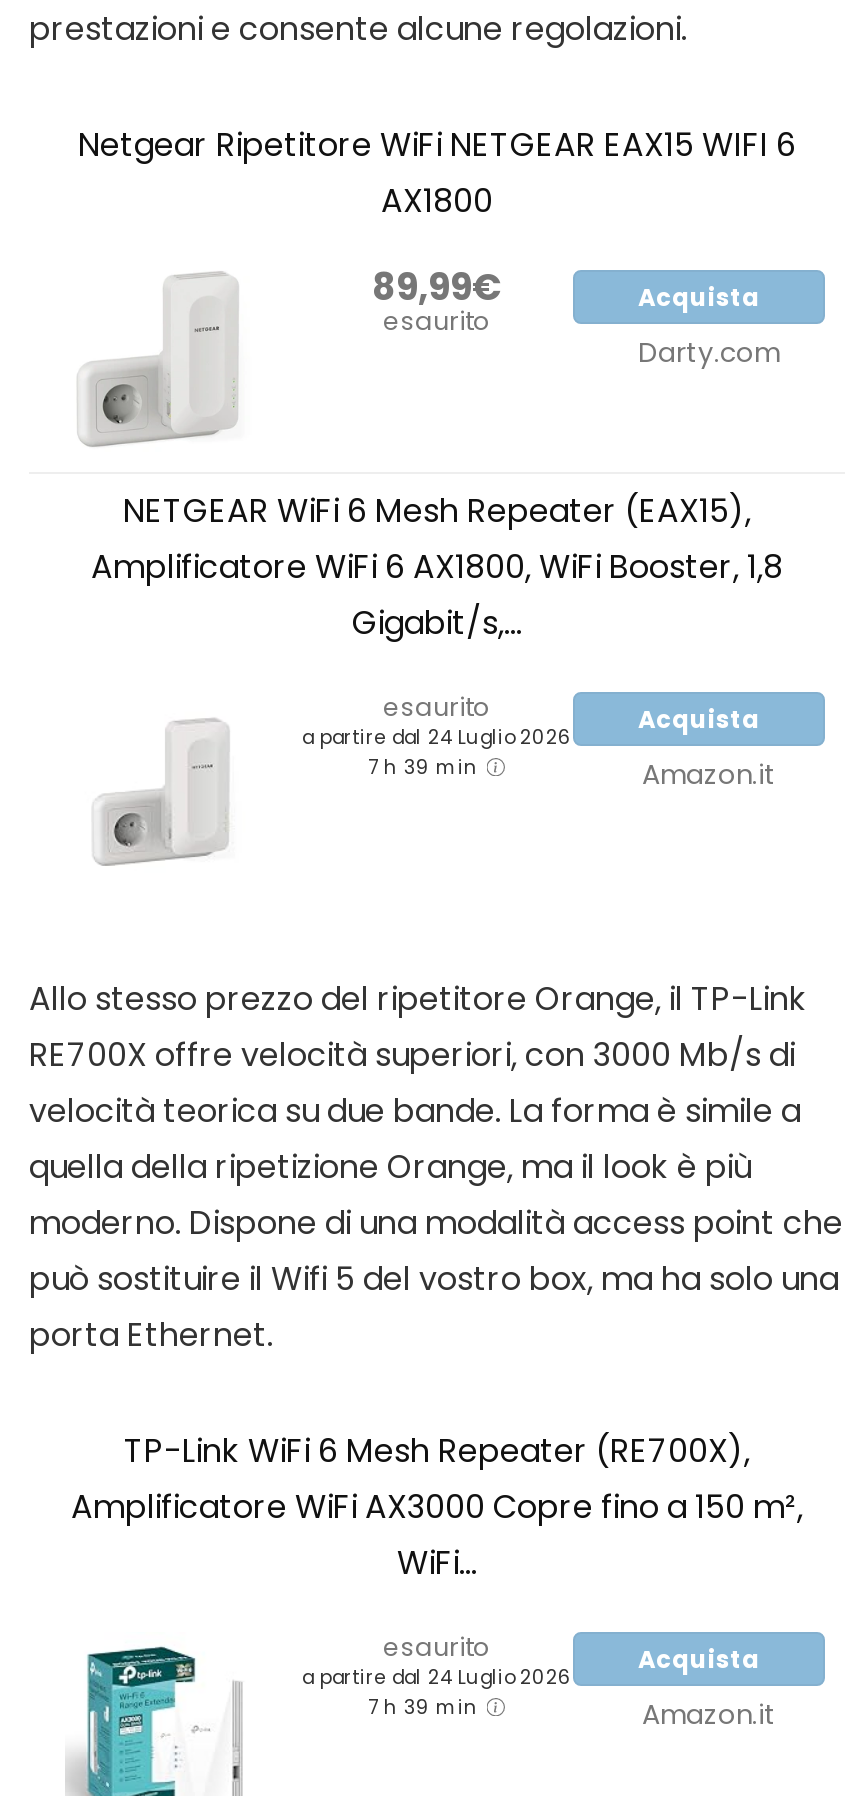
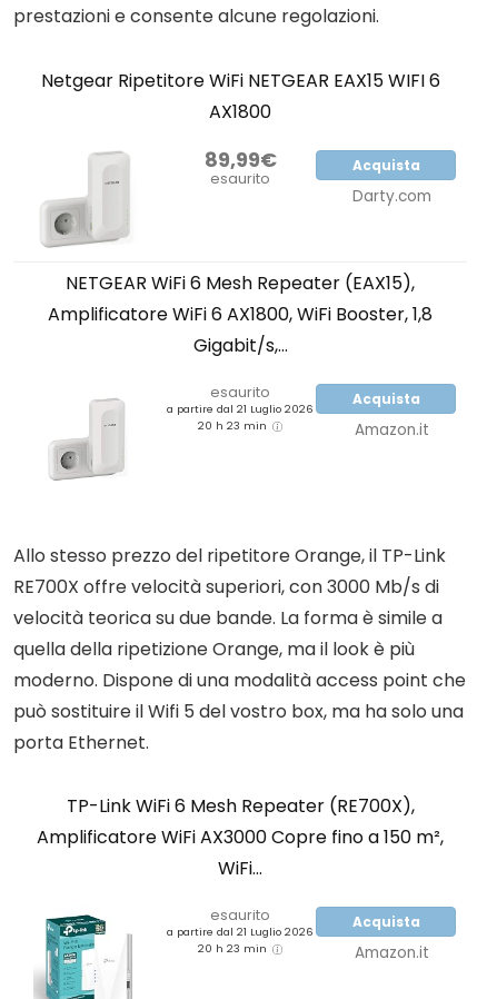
- a partire dal 24 Luglio 2026
+ a partire dal 21 Luglio 2026

- 7 h 39 min
+ 20 h 23 min

- a partire dal 24 Luglio 2026
+ a partire dal 21 Luglio 2026

- 7 h 39 min
+ 20 h 23 min
